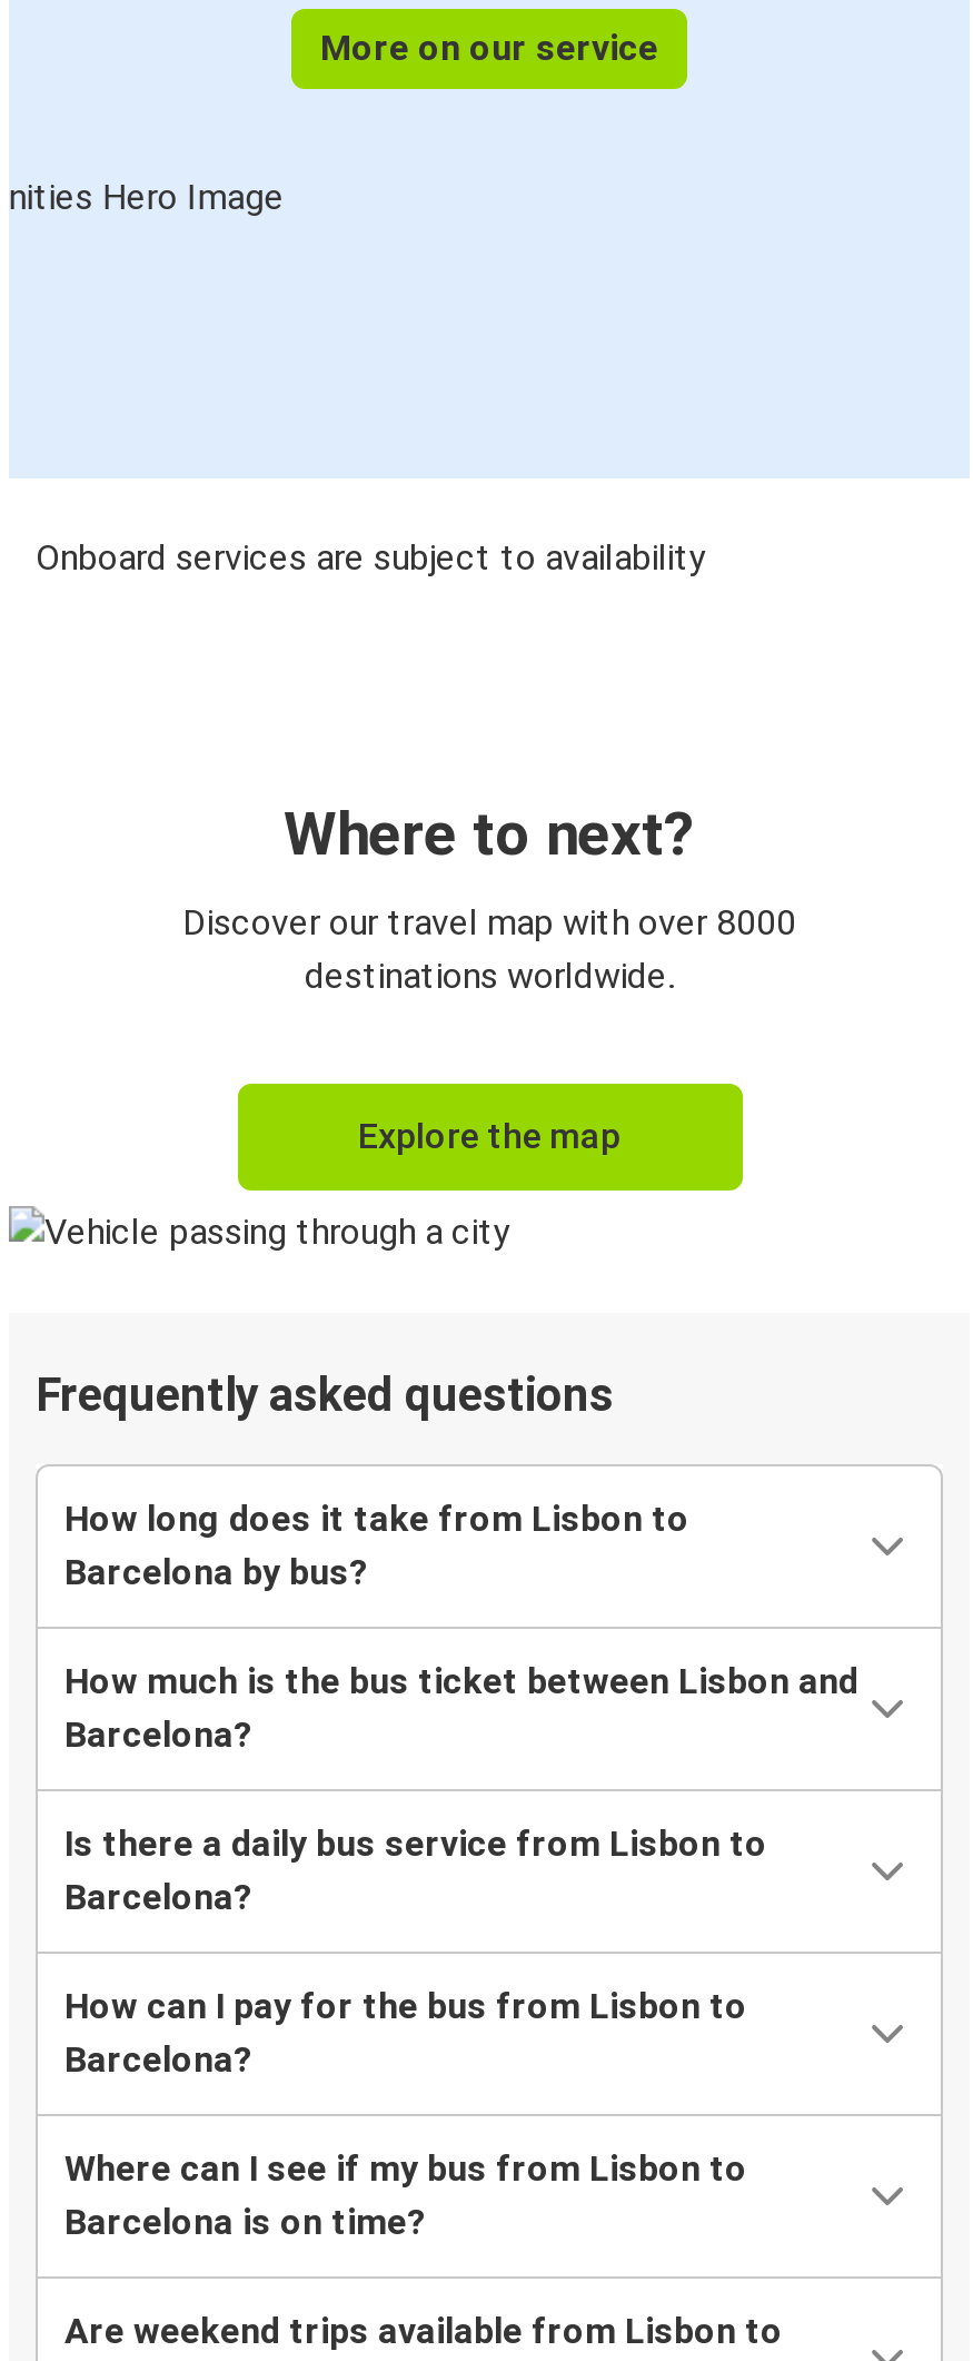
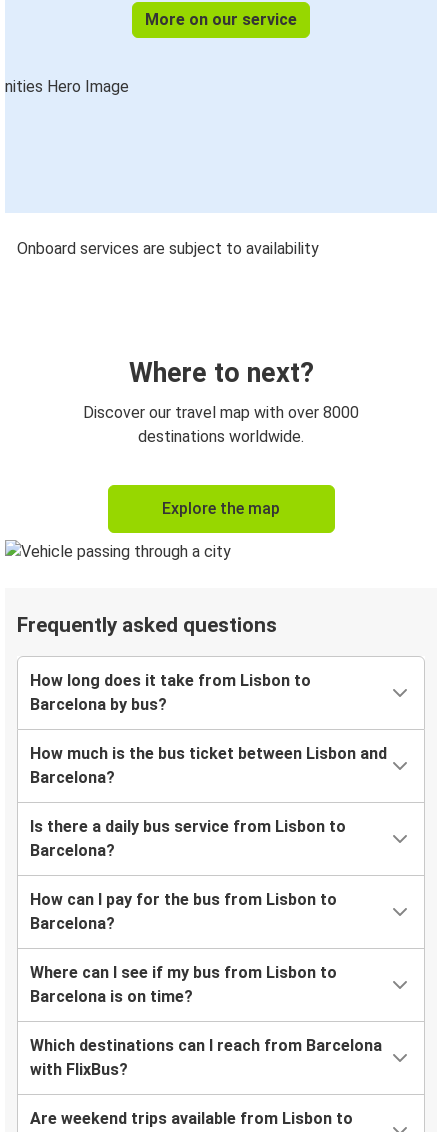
+ Which destinations can I reach from Barcelona
+ with FlixBus?
